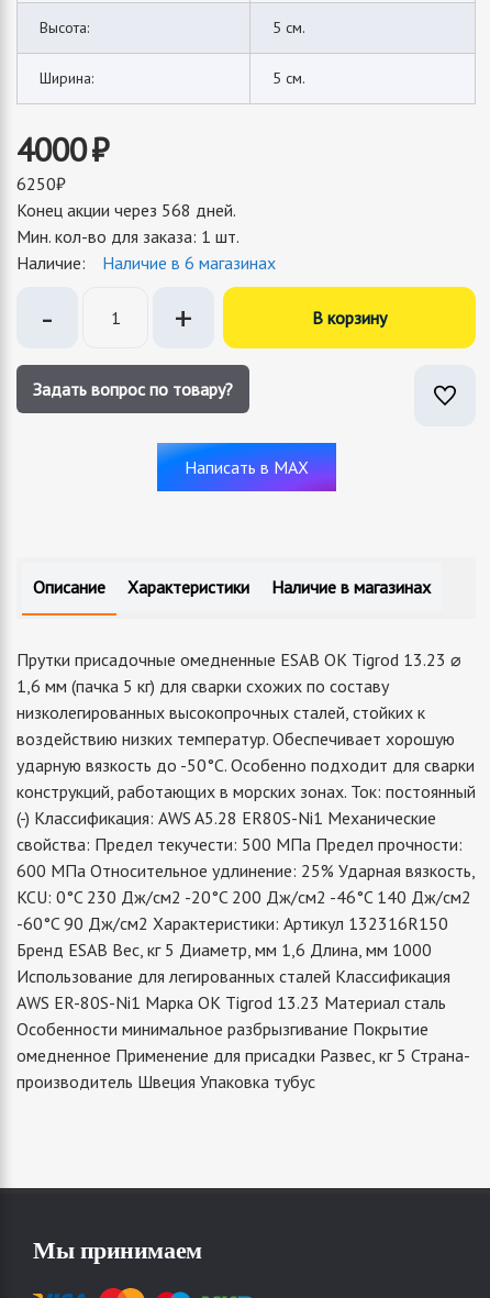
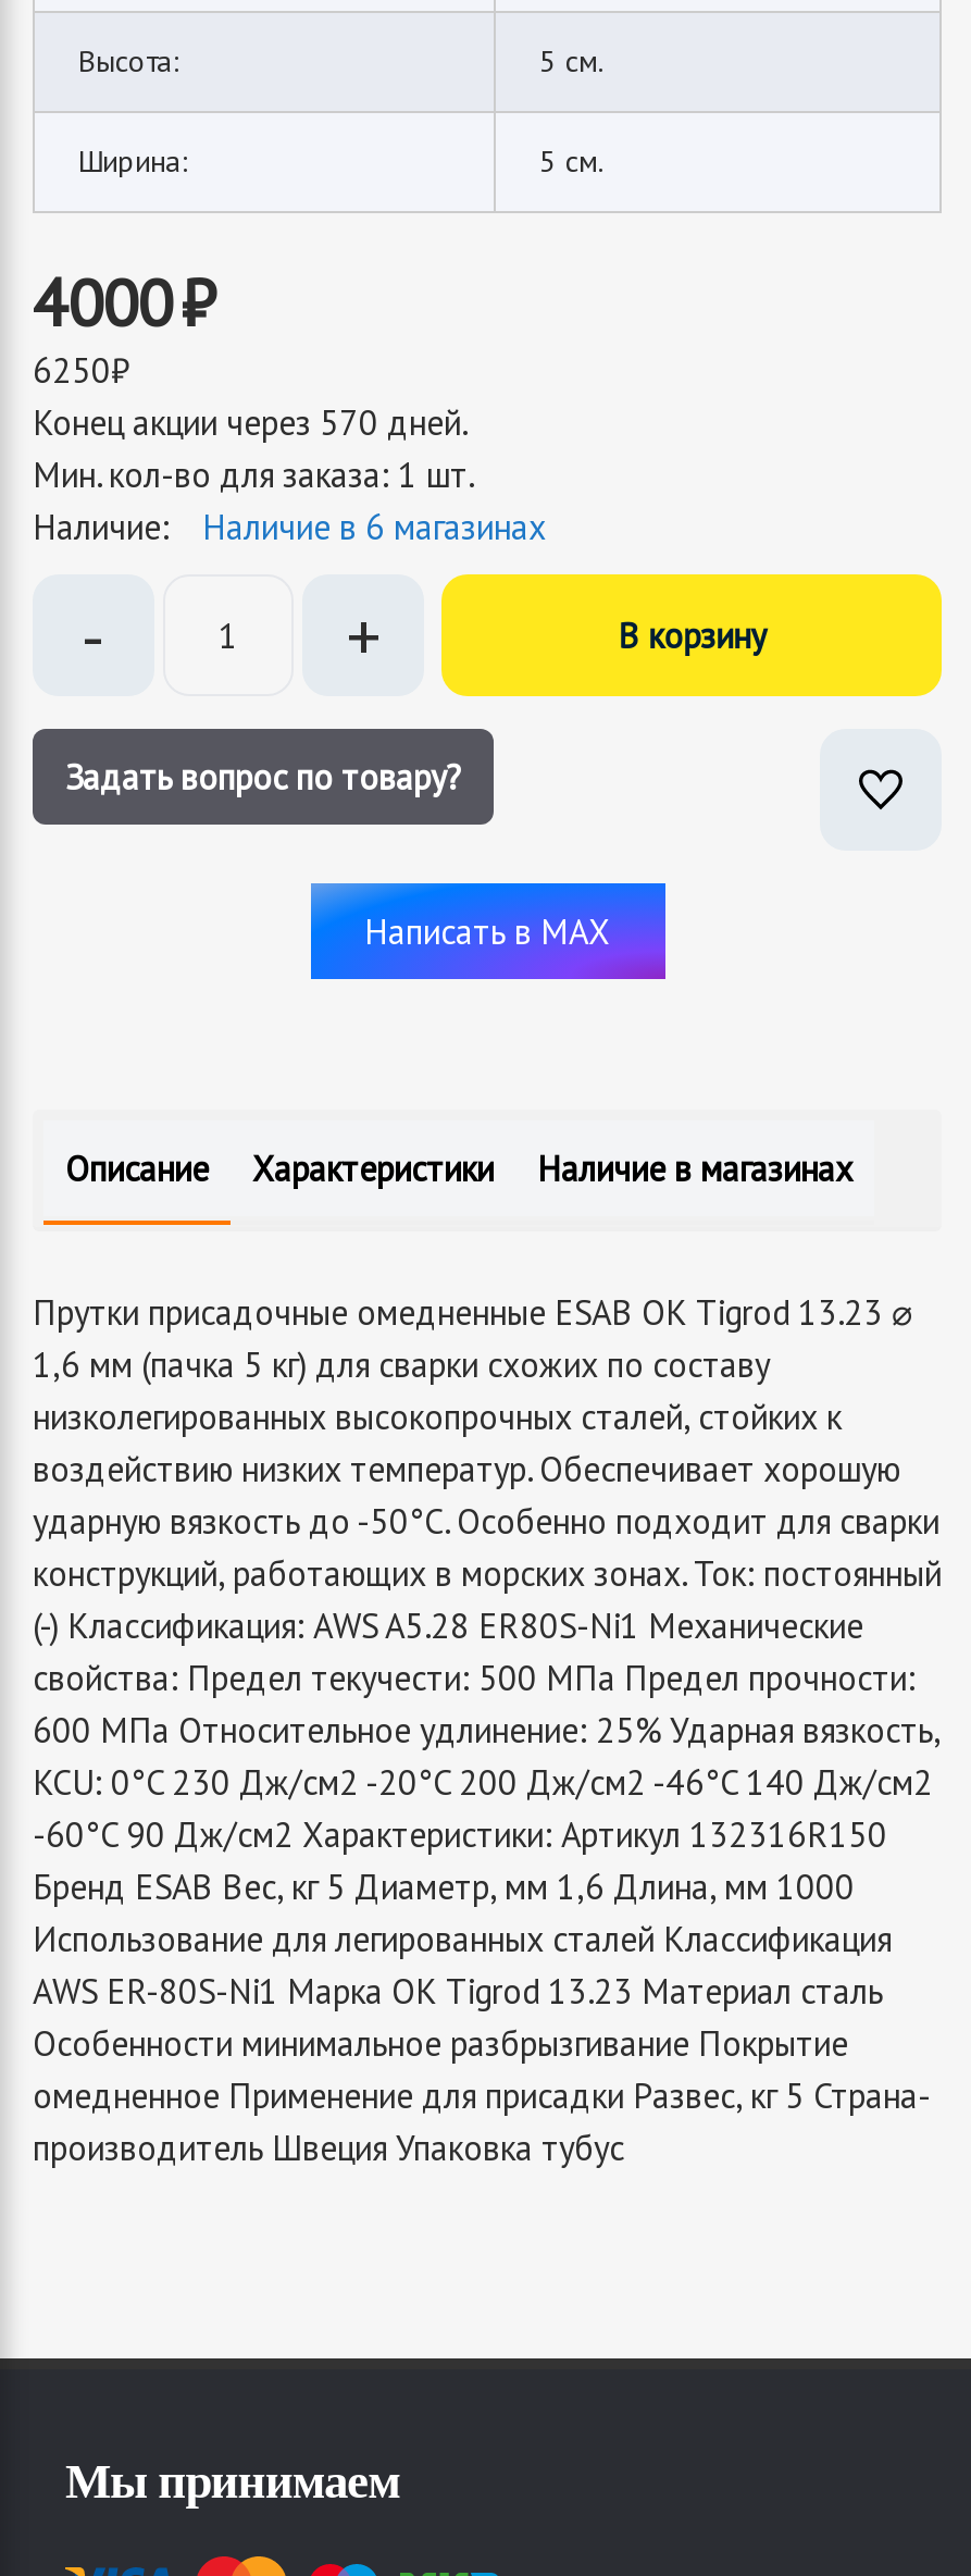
- Конец акции через 568 дней.
+ Конец акции через 570 дней.
